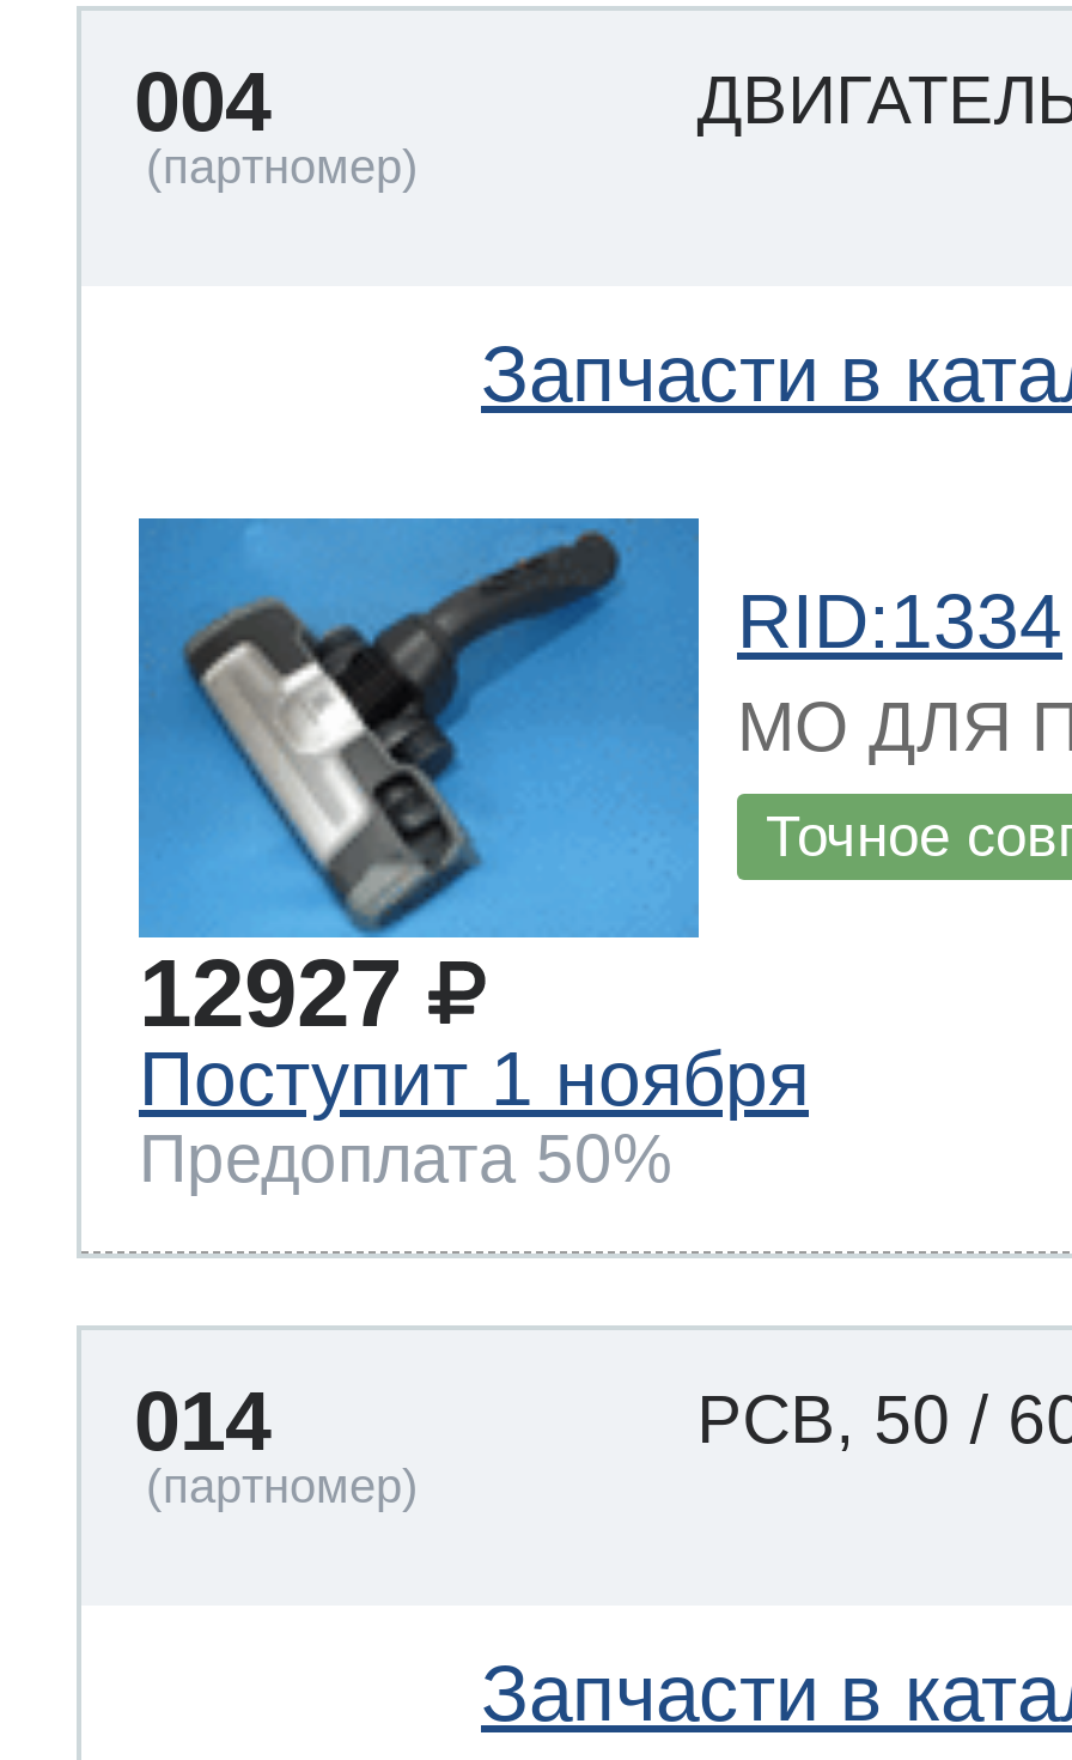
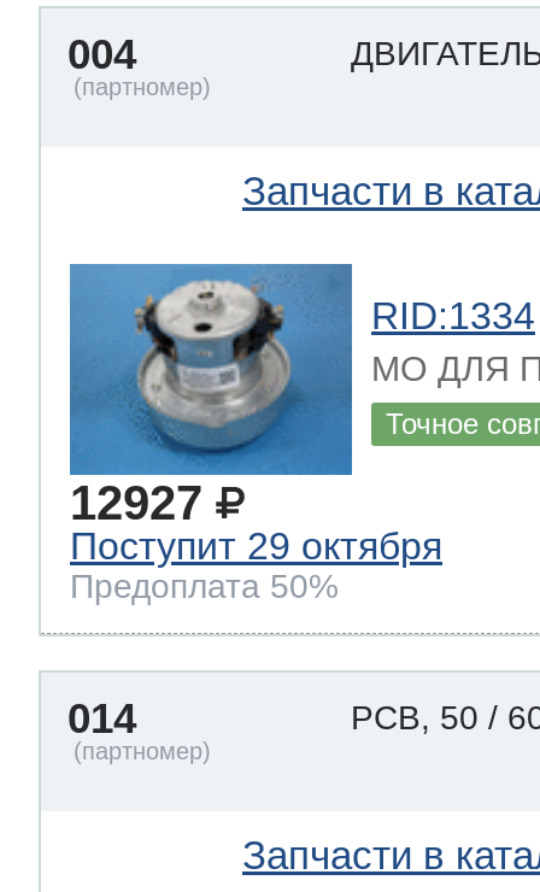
- [image]
+ [image]

- Поступит 1 ноября
+ Поступит 29 октября
